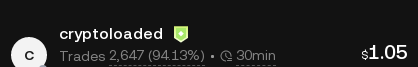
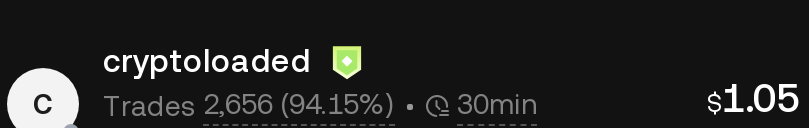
- C Trades 2,647 (94.13%) 30min
+ C Trades 2,656 (94.15%) 30min
